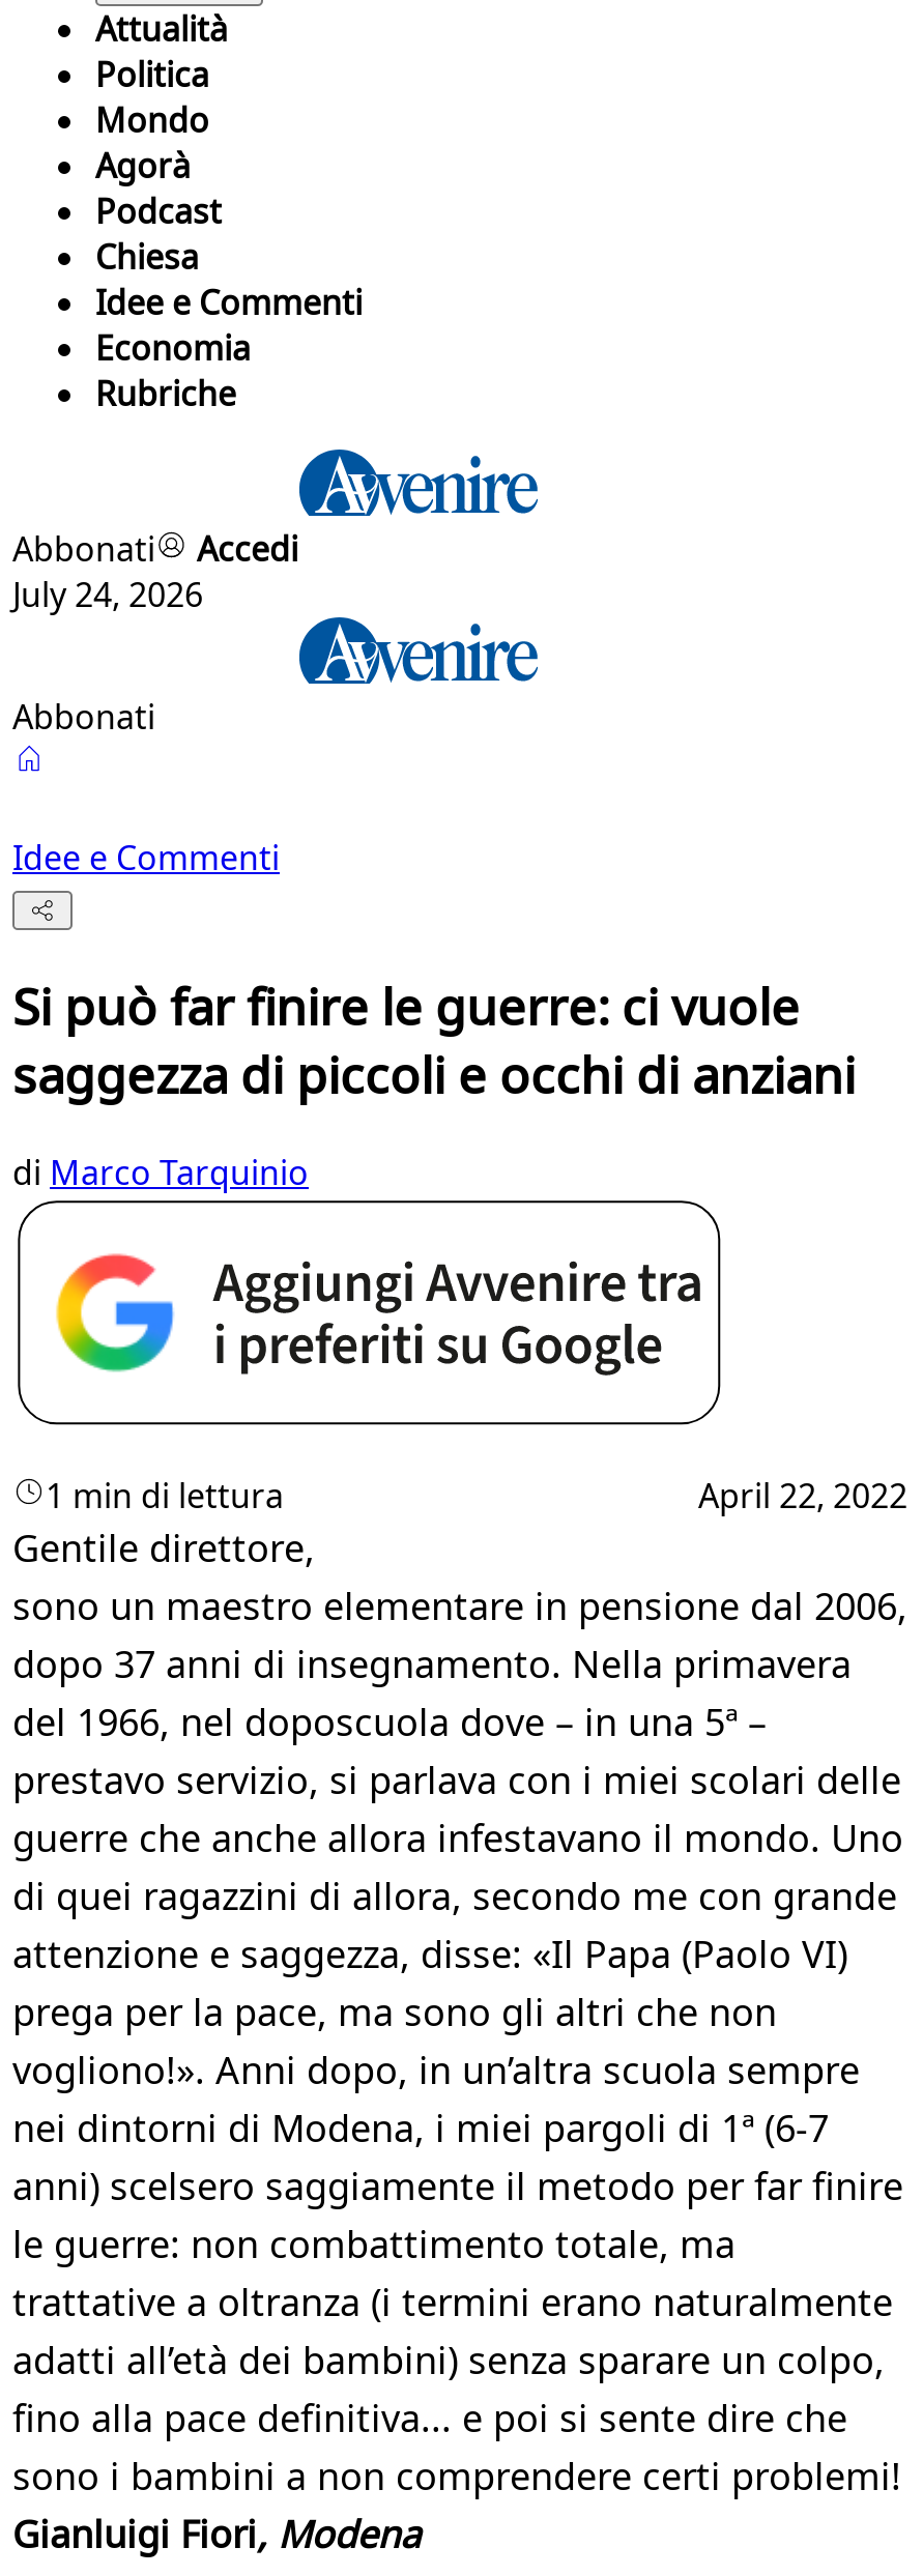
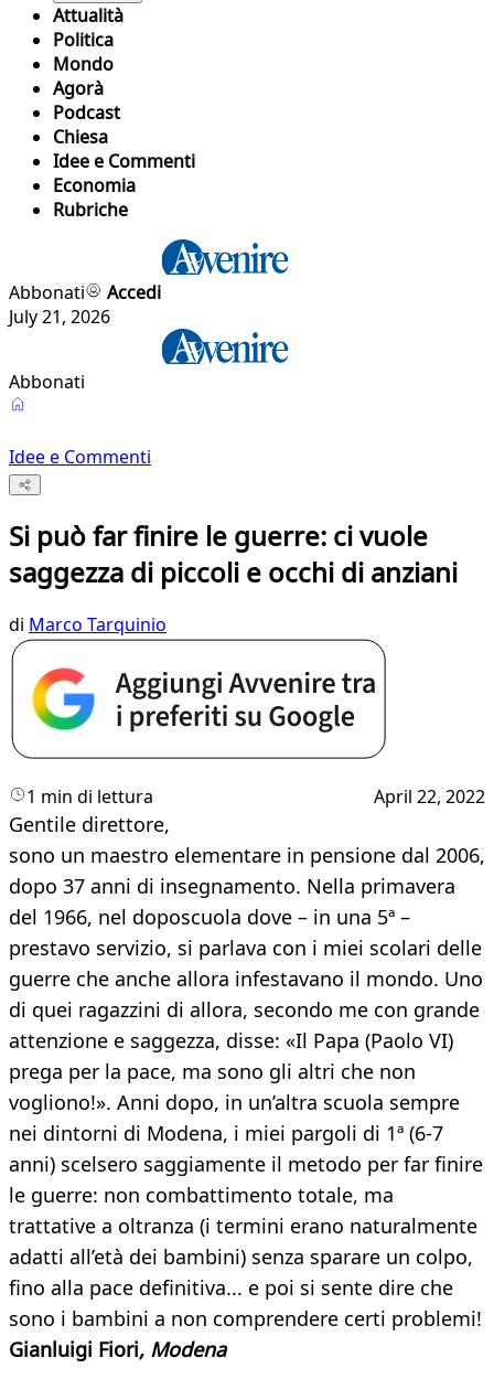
- July 24, 2026
+ July 21, 2026
